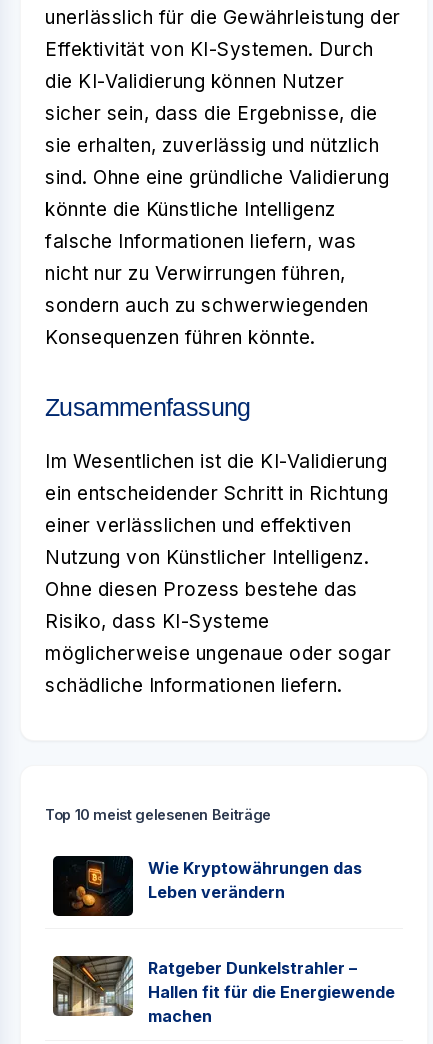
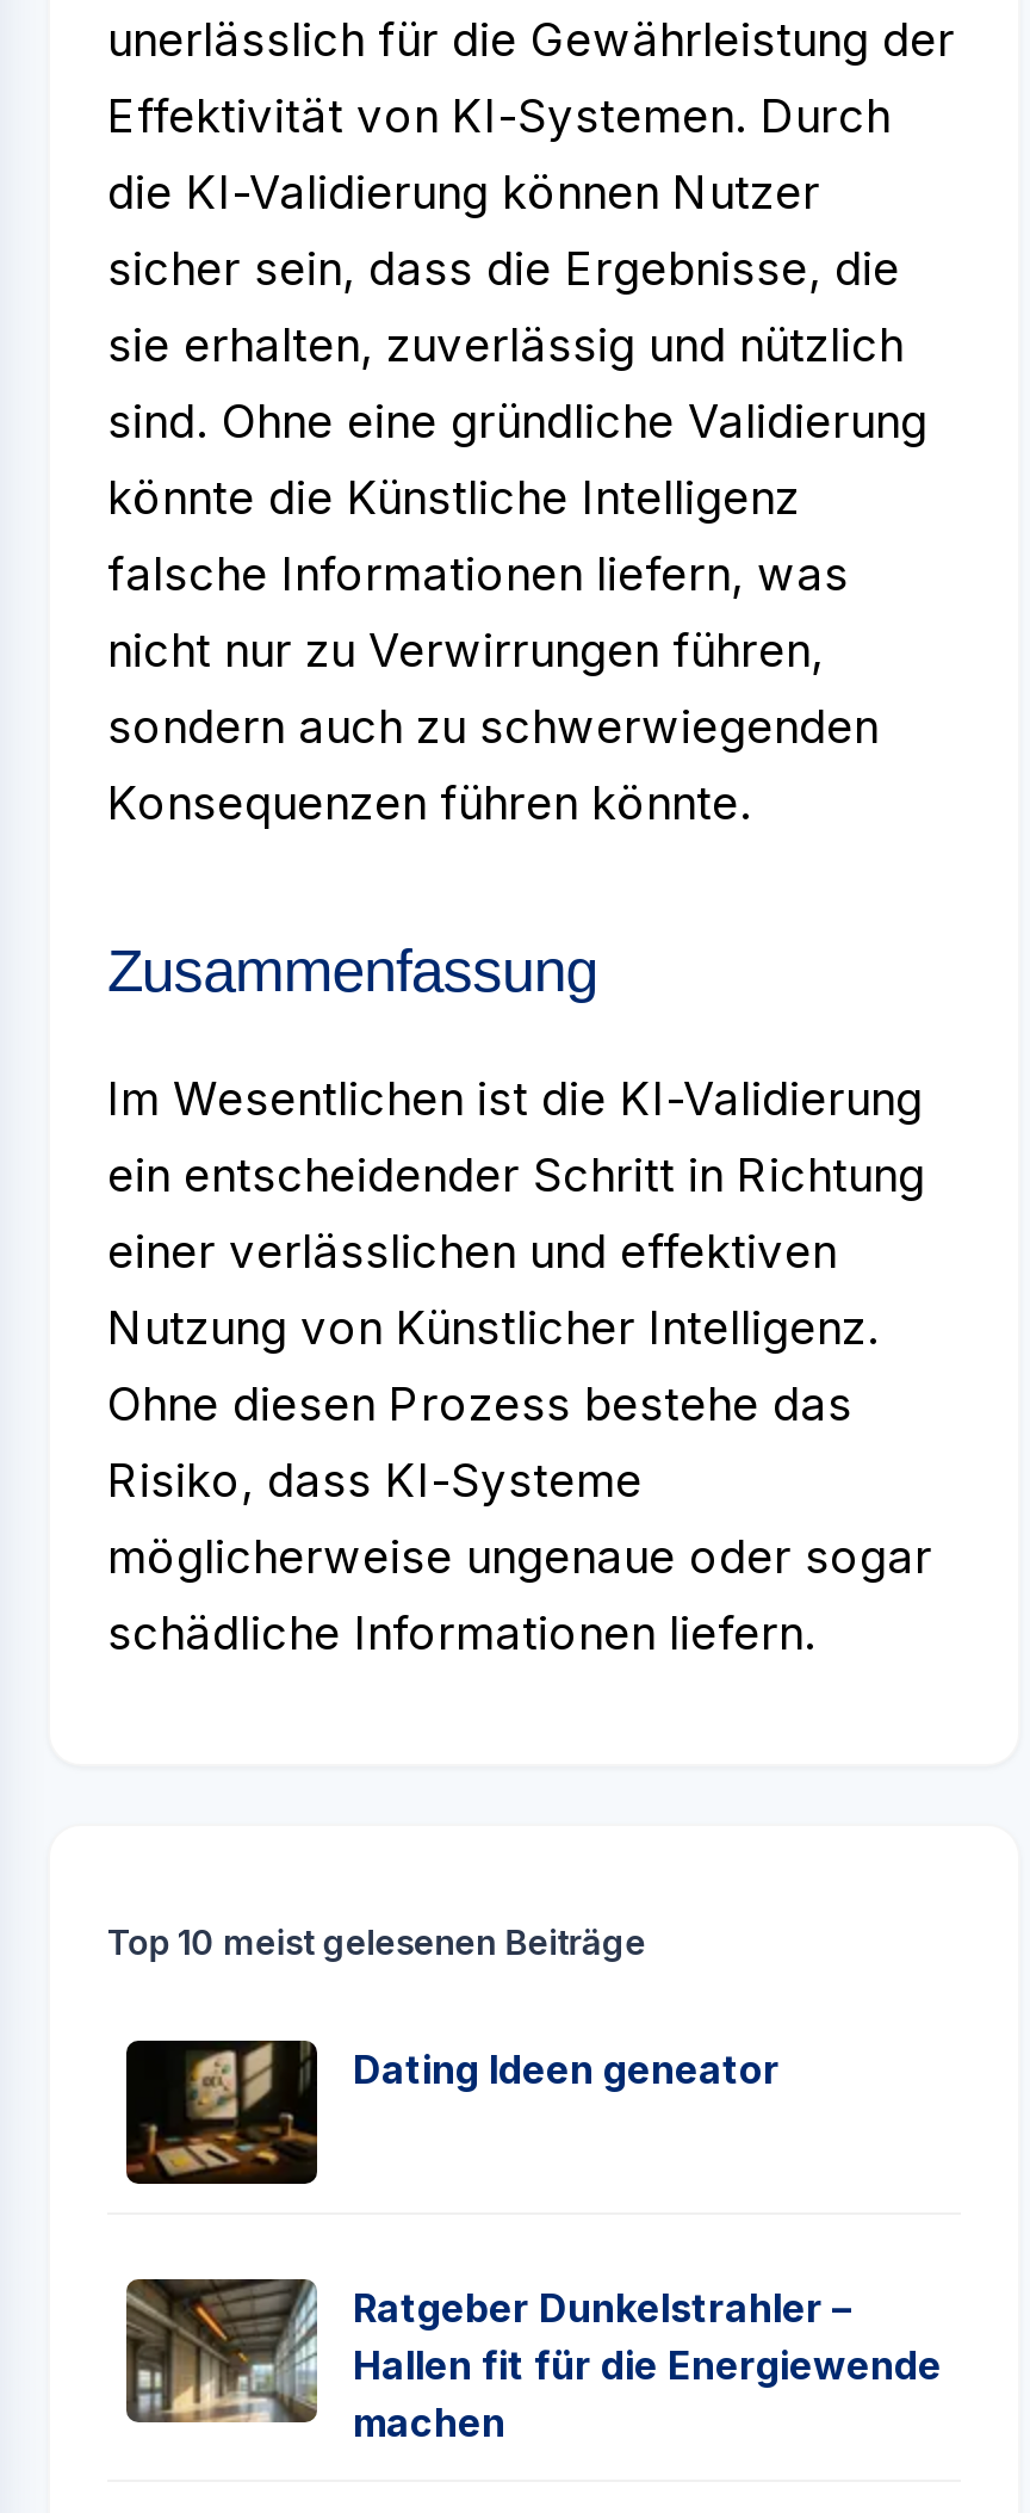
- [image]
- Wie Kryptowährungen das
- Leben verändern
+ [image]
+ Dating Ideen geneator
